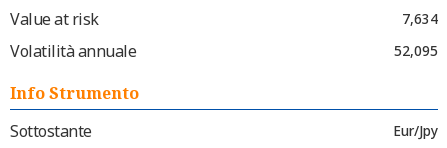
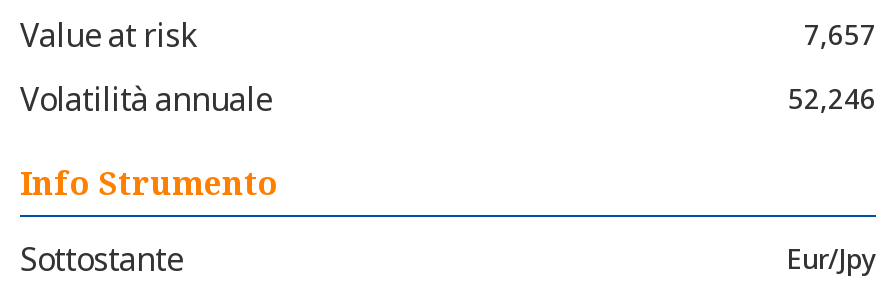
- 7,634
+ 7,657

- 52,095
+ 52,246
